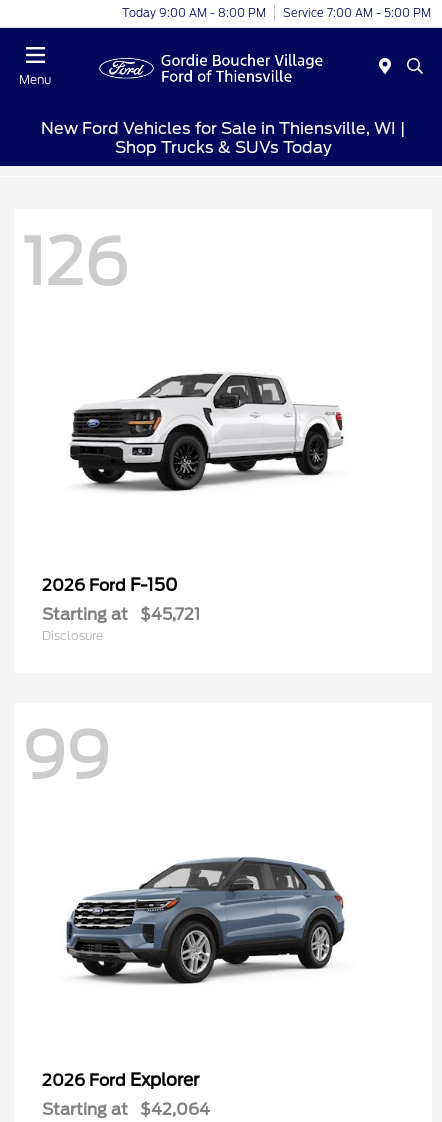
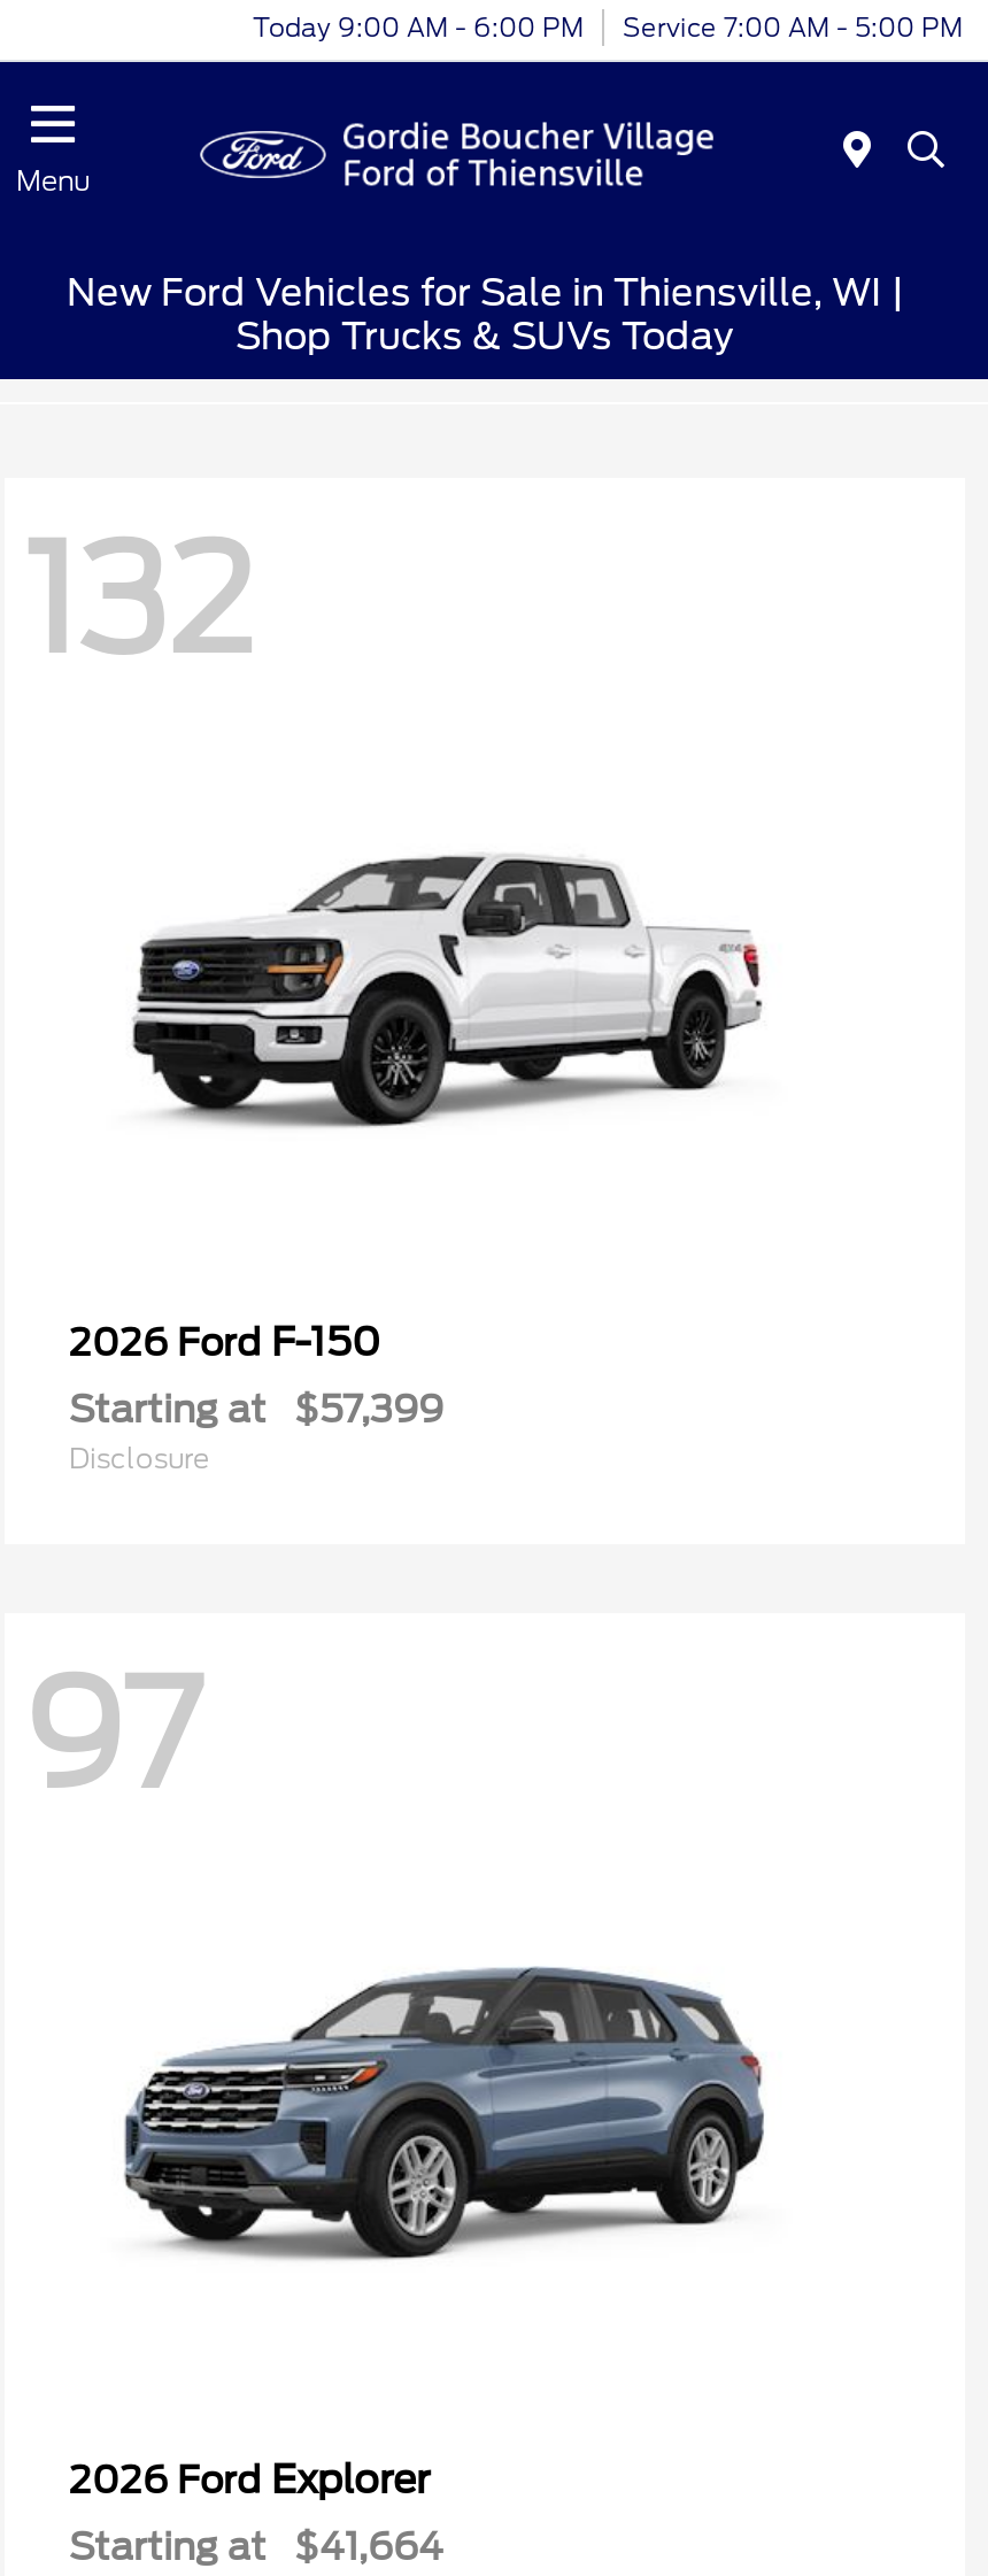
- Today 9:00 AM - 8:00 PM Service 7:00 AM - 5:00 PM
+ Today 9:00 AM - 6:00 PM Service 7:00 AM - 5:00 PM

- 126
+ 132

- Starting at $45,721
+ Starting at $57,399

- 99
+ 97

- Starting at $42,064
+ Starting at $41,664
